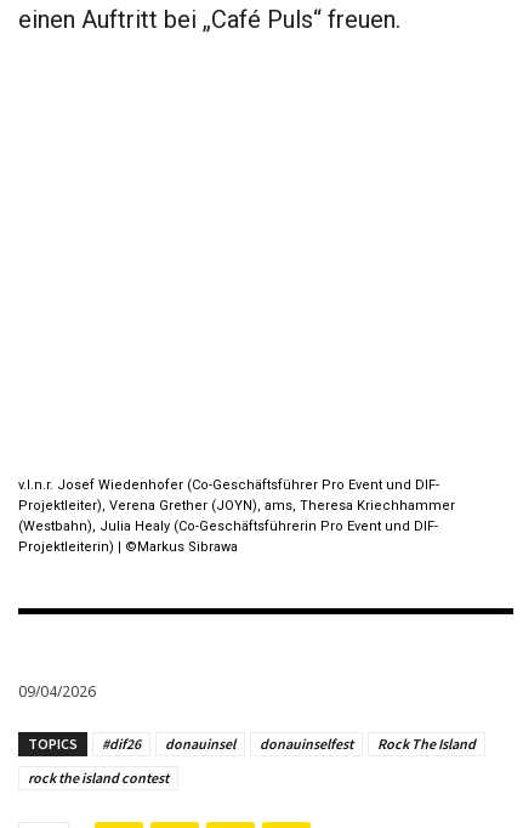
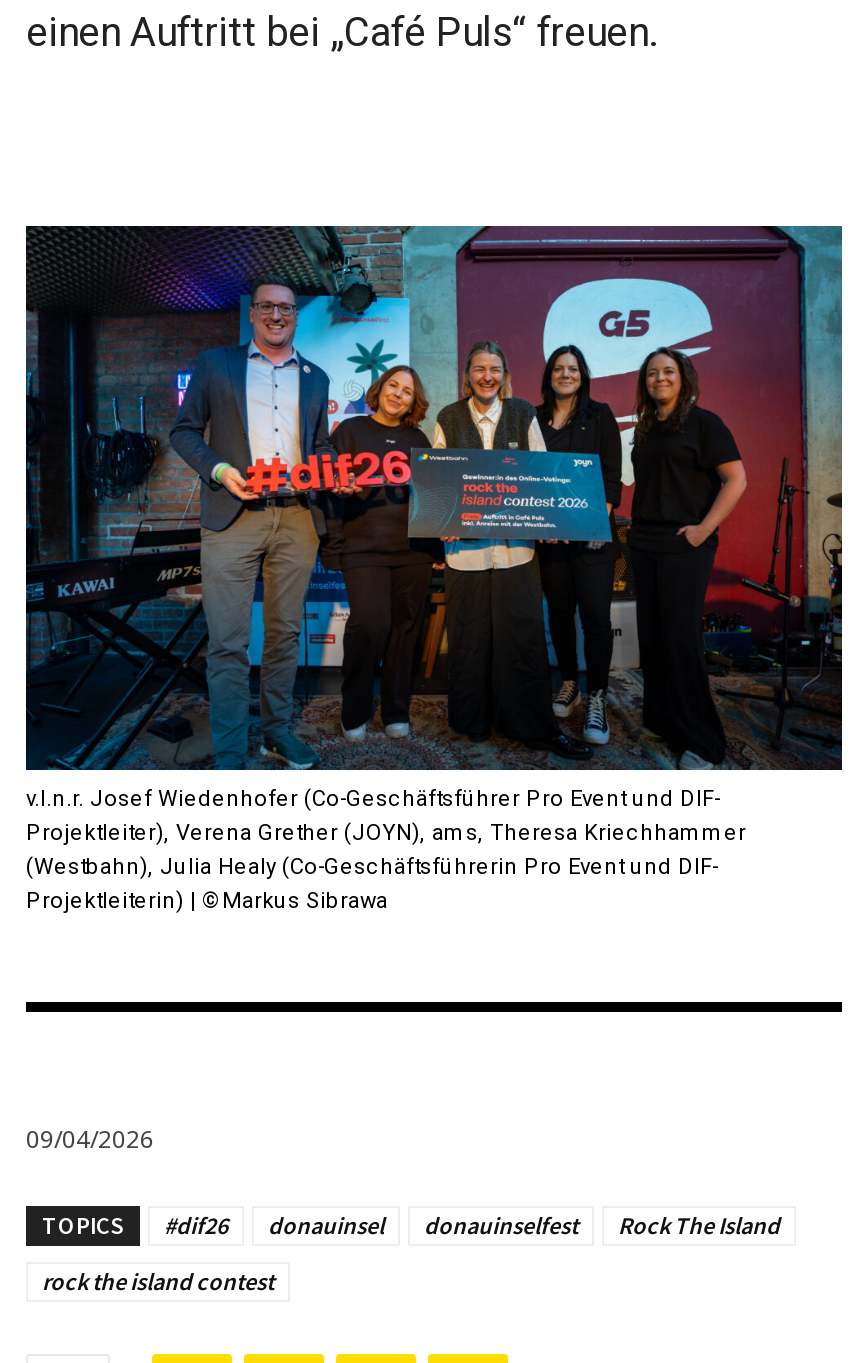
+ [image]
